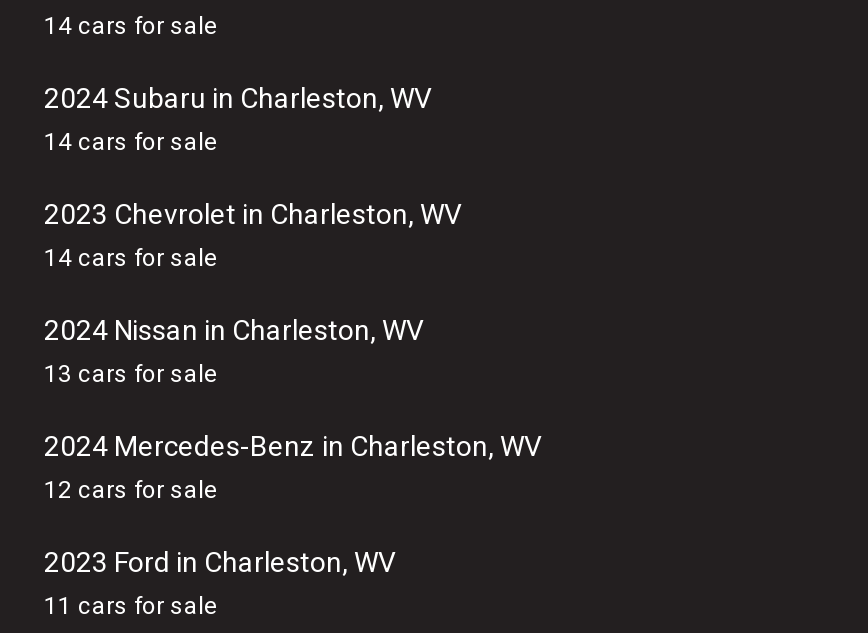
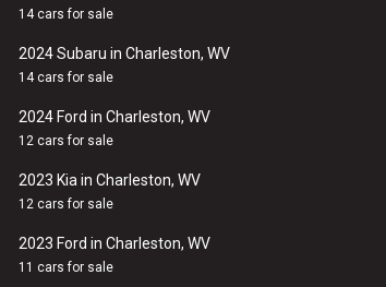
- 2023 Chevrolet in Charleston, WV
- 14 cars for sale
- 2024 Nissan in Charleston, WV
- 13 cars for sale
- 2024 Mercedes-Benz in Charleston, WV
+ 2024 Ford in Charleston, WV
+ 12 cars for sale
+ 2023 Kia in Charleston, WV
